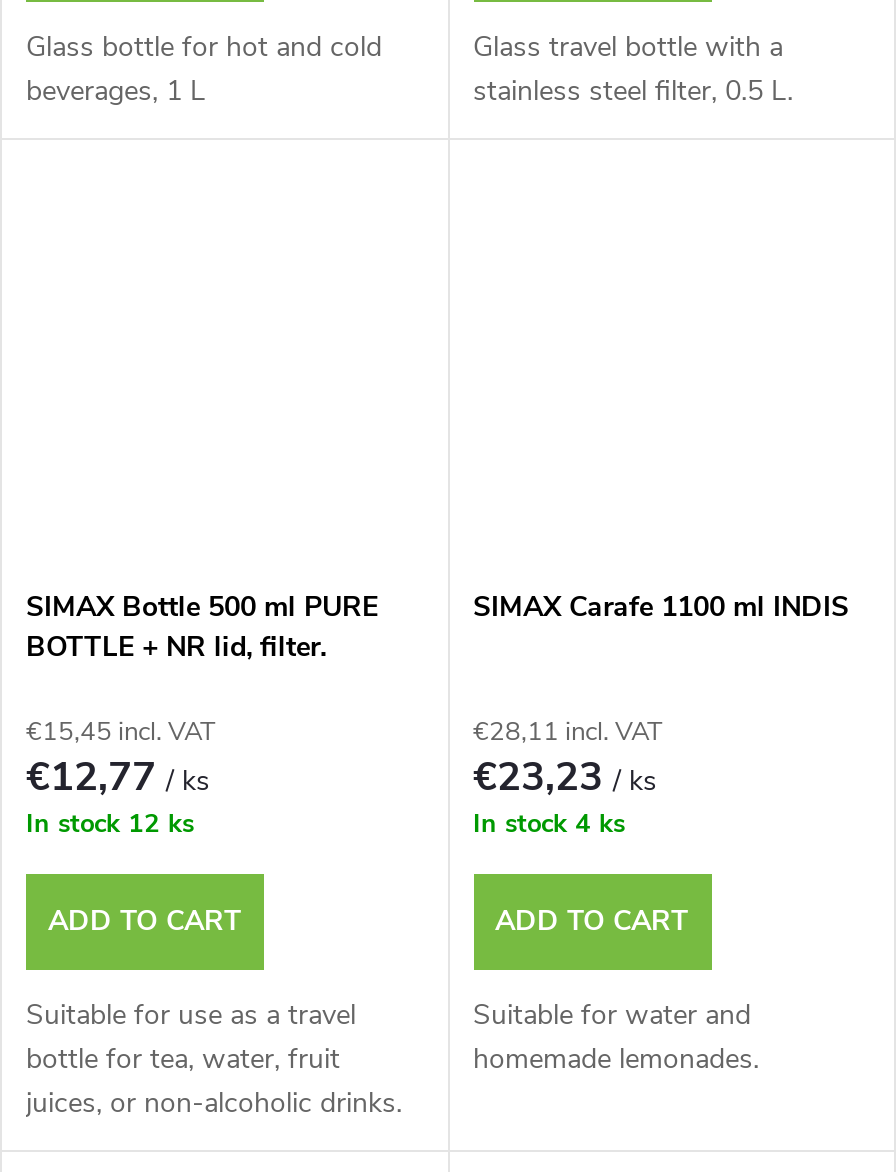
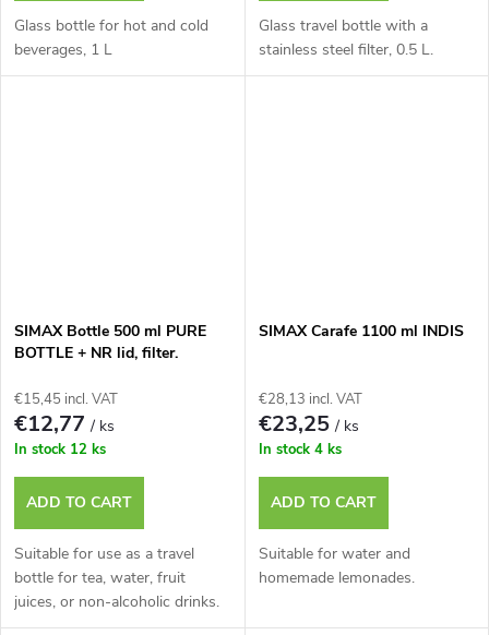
- €28,11 incl. VAT
+ €28,13 incl. VAT

- €23,23 / ks
+ €23,25 / ks
